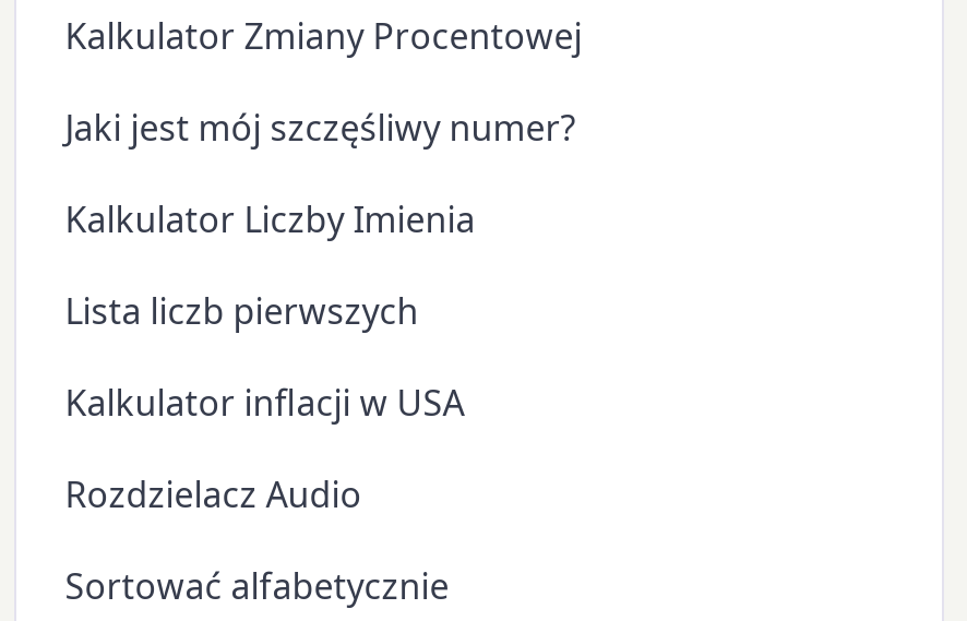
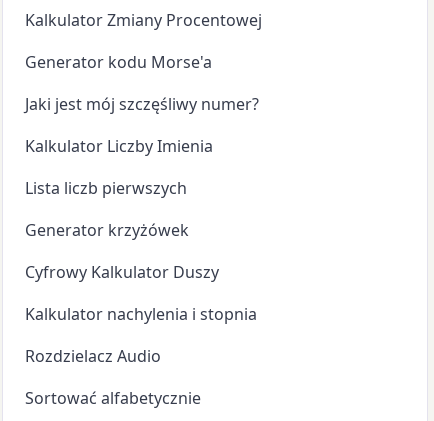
+ Generator kodu Morse'a

- Kalkulator inflacji w USA
+ Generator krzyżówek
+ Cyfrowy Kalkulator Duszy
+ Kalkulator nachylenia i stopnia
